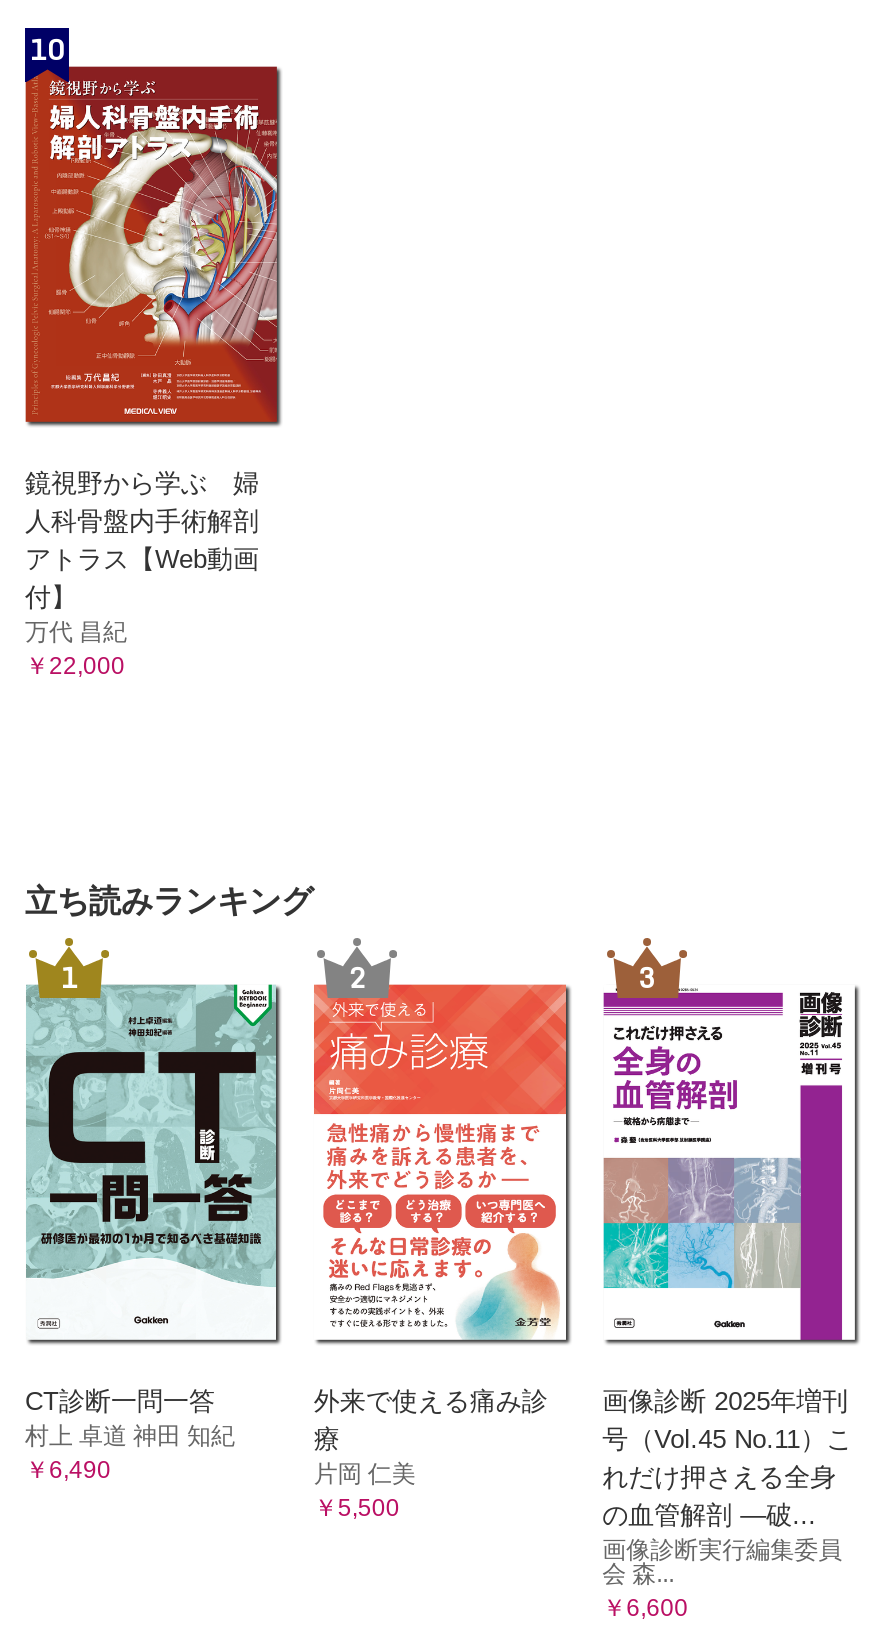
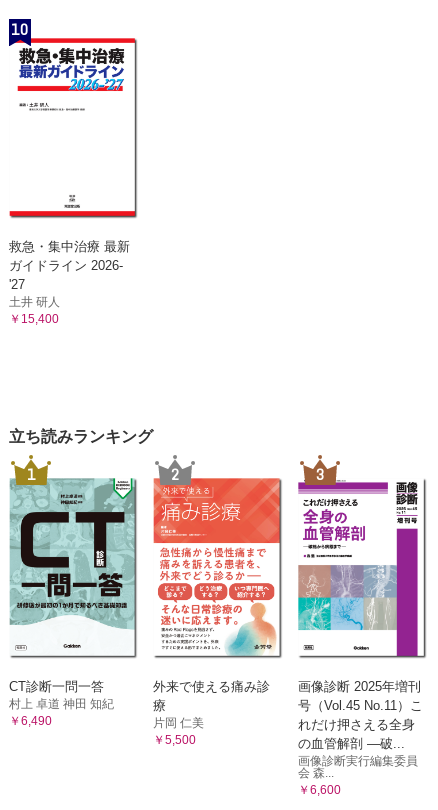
- [image]
- 鏡視野から学ぶ 婦
- 人科骨盤内手術解剖
- アトラス【Web動画
- 付】
- 万代 昌紀
- ￥22,000
+ [image]
+ 救急・集中治療 最新
+ ガイドライン 2026-
+ '27
+ 土井 研人
+ ￥15,400
